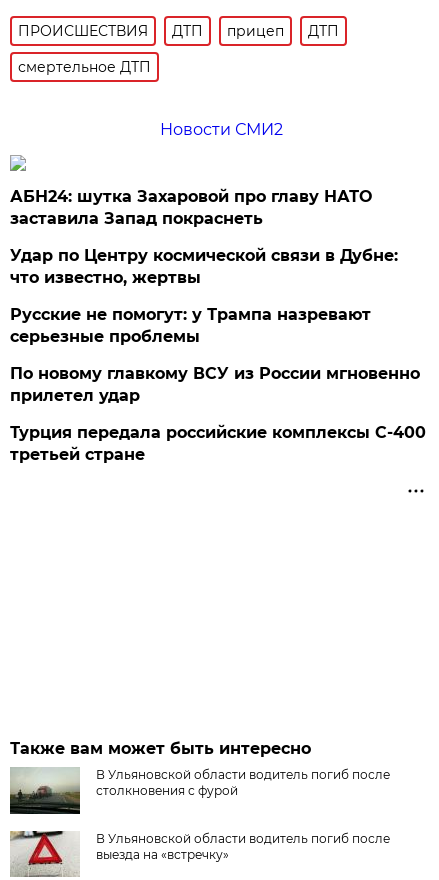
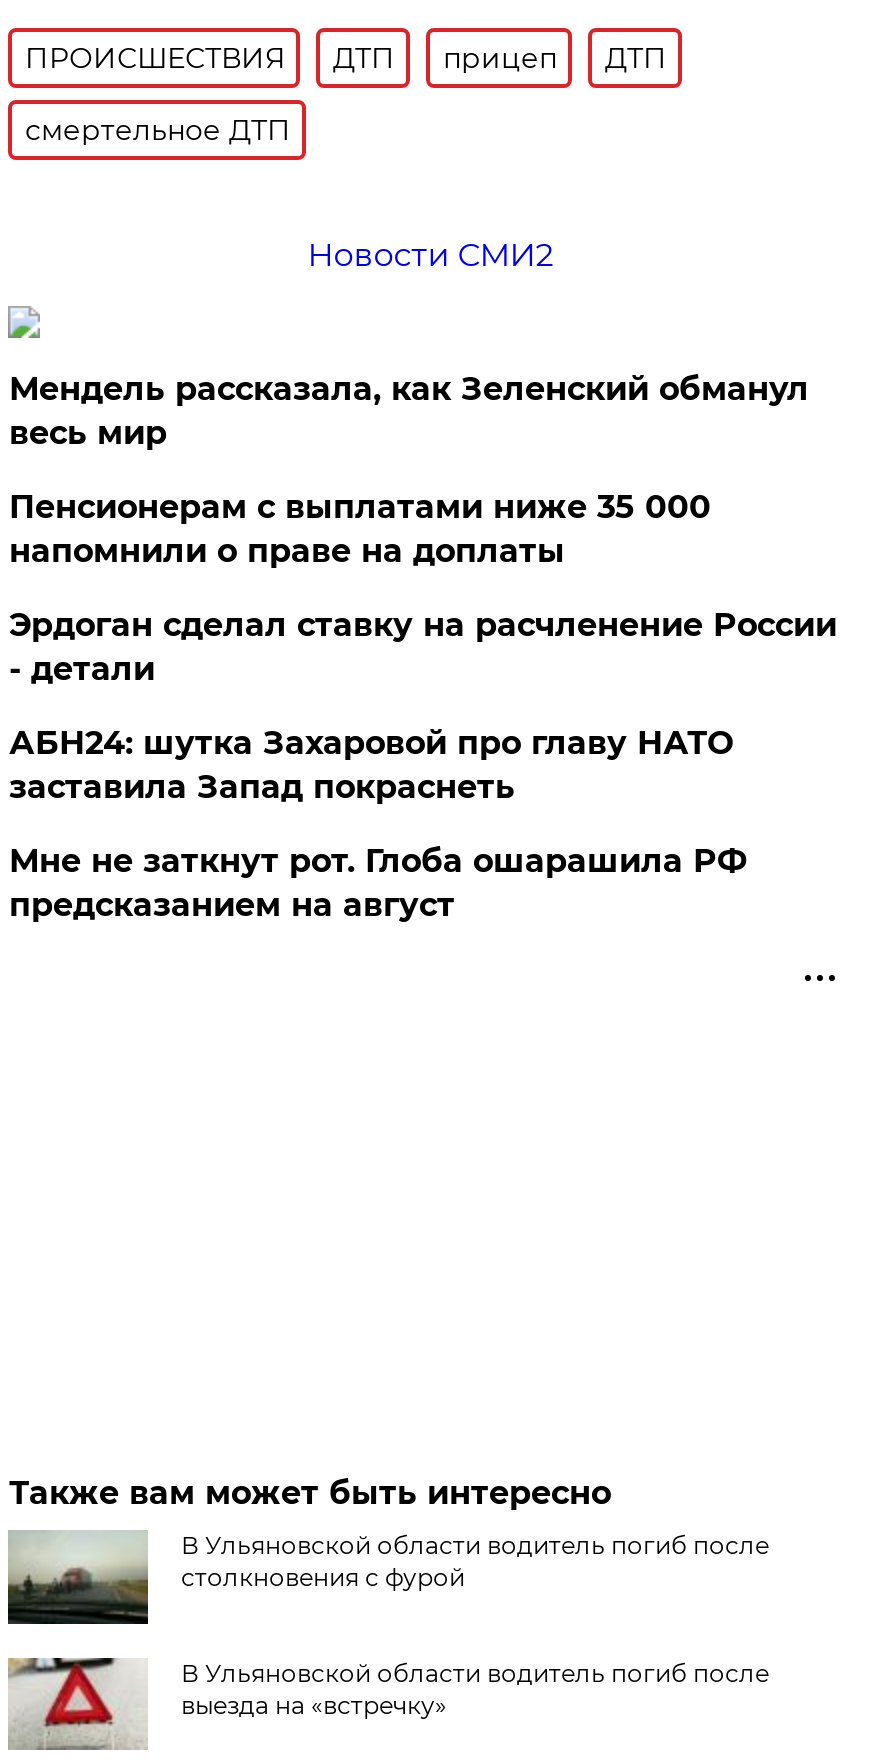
+ Мендель рассказала, как Зеленский обманул
+ весь мир
+ Пенсионерам с выплатами ниже 35 000
+ напомнили о праве на доплаты
+ Эрдоган сделал ставку на расчленение России
+ - детали

moved down: АБН24: шутка Захаровой про главу НАТО | заставила Запад покраснеть

- Удар по Центру космической связи в Дубне:
- что известно, жертвы
- Русские не помогут: у Трампа назревают
- серьезные проблемы
- По новому главкому ВСУ из России мгновенно
- прилетел удар
- Турция передала российские комплексы С-400
- третьей стране
+ Мне не заткнут рот. Глоба ошарашила РФ
+ предсказанием на август
